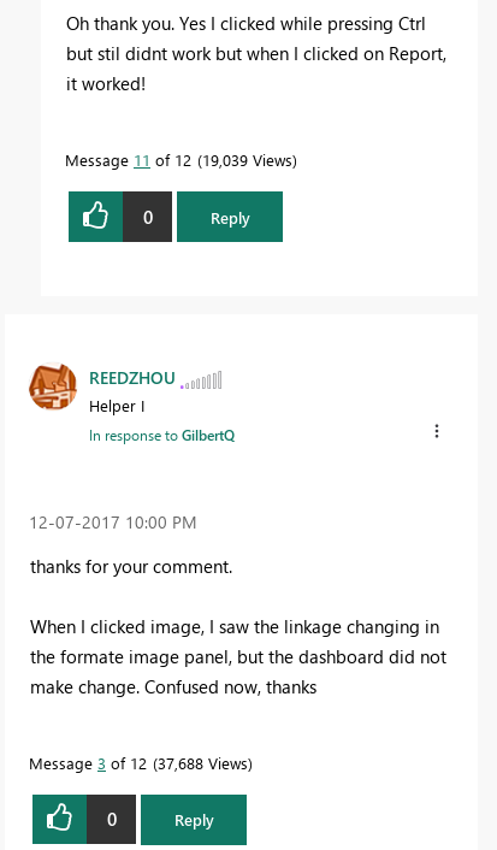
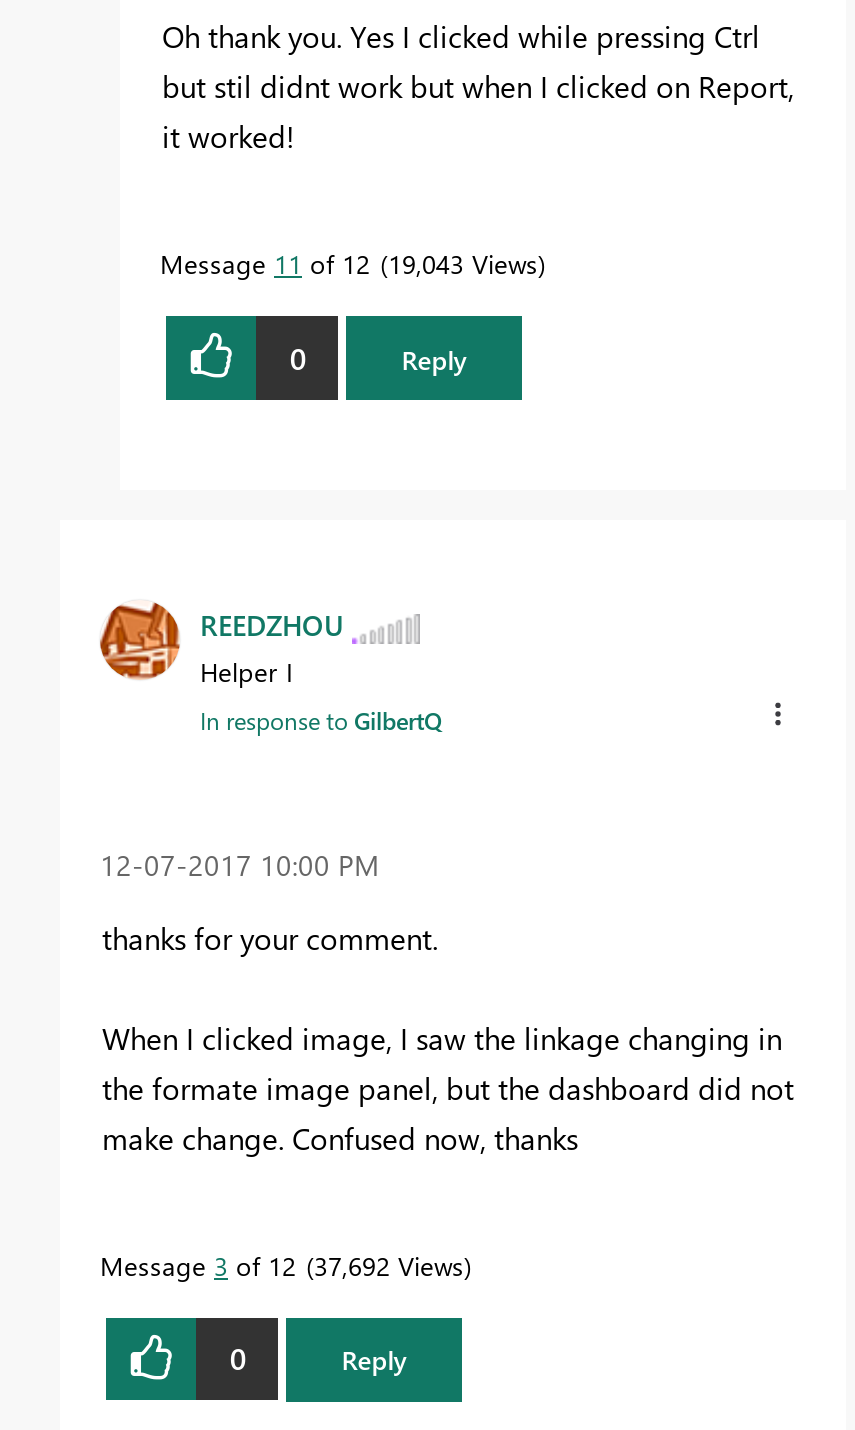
- Message 11 of 12 19,039 Views
+ Message 11 of 12 19,043 Views

- Message 3 of 12 37,688 Views
+ Message 3 of 12 37,692 Views
